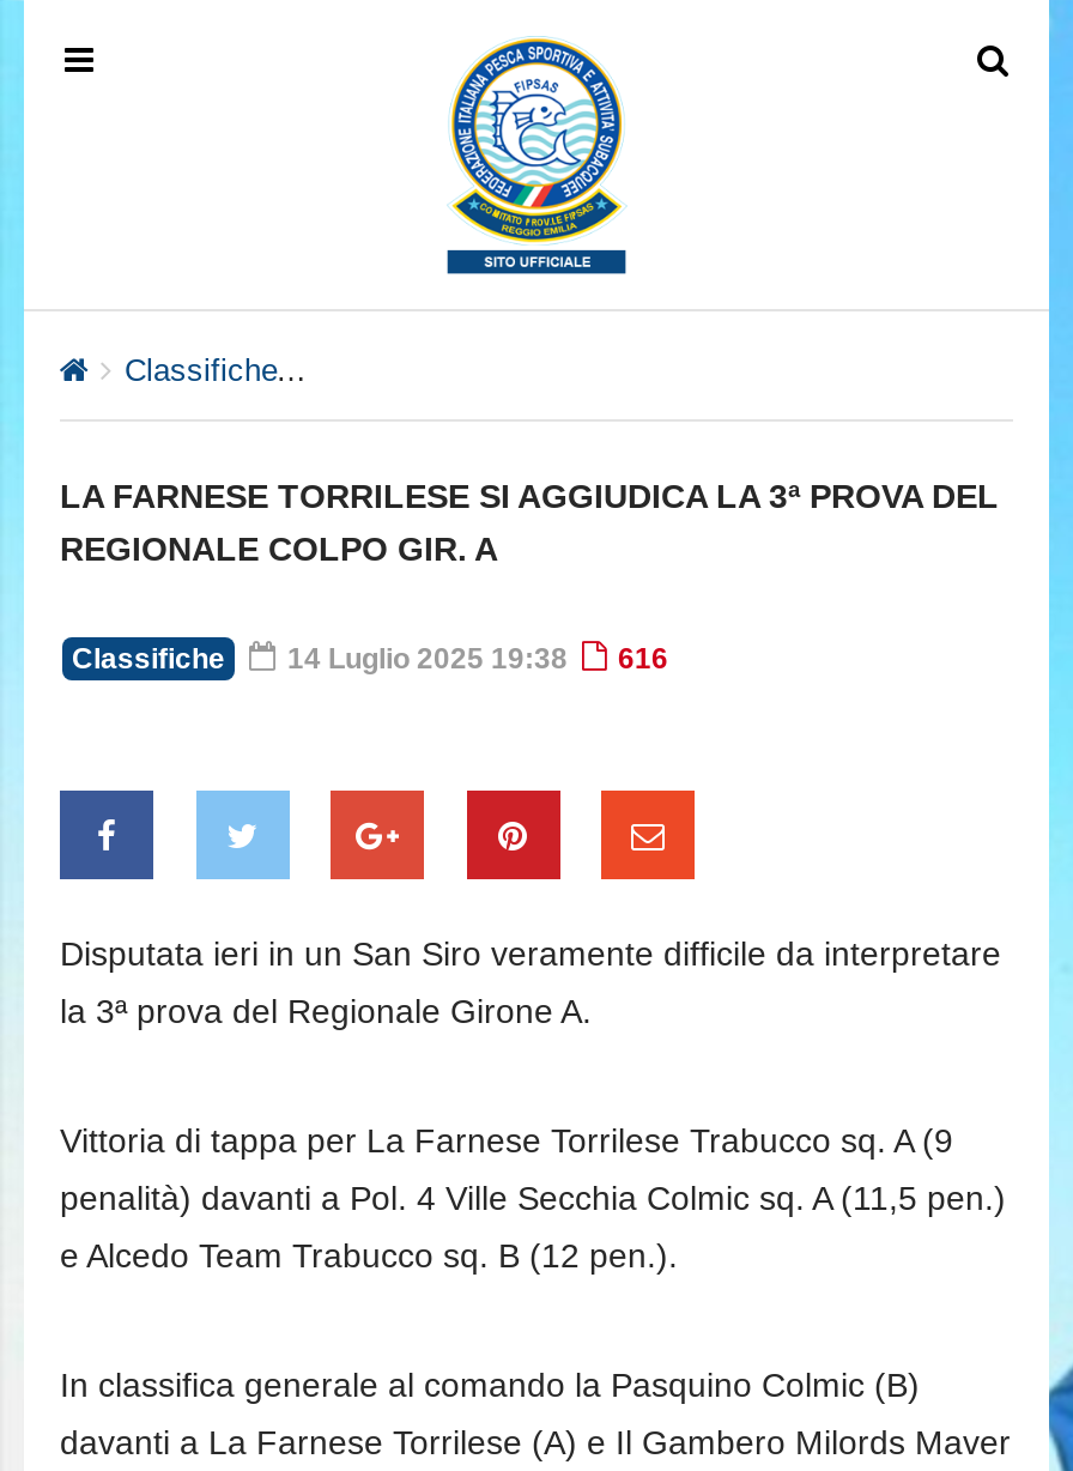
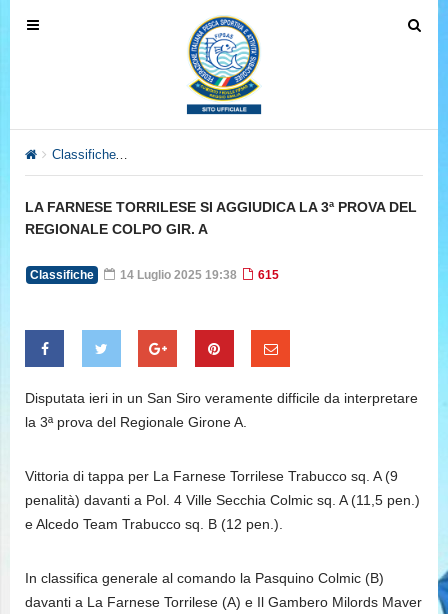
- Classifiche 14 Luglio 2025 19:38 616
+ Classifiche 14 Luglio 2025 19:38 615
